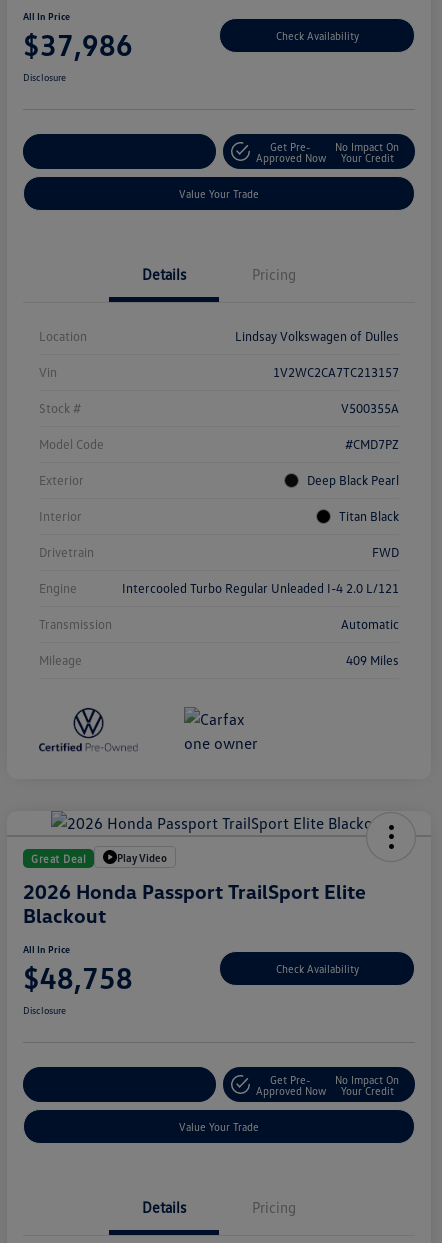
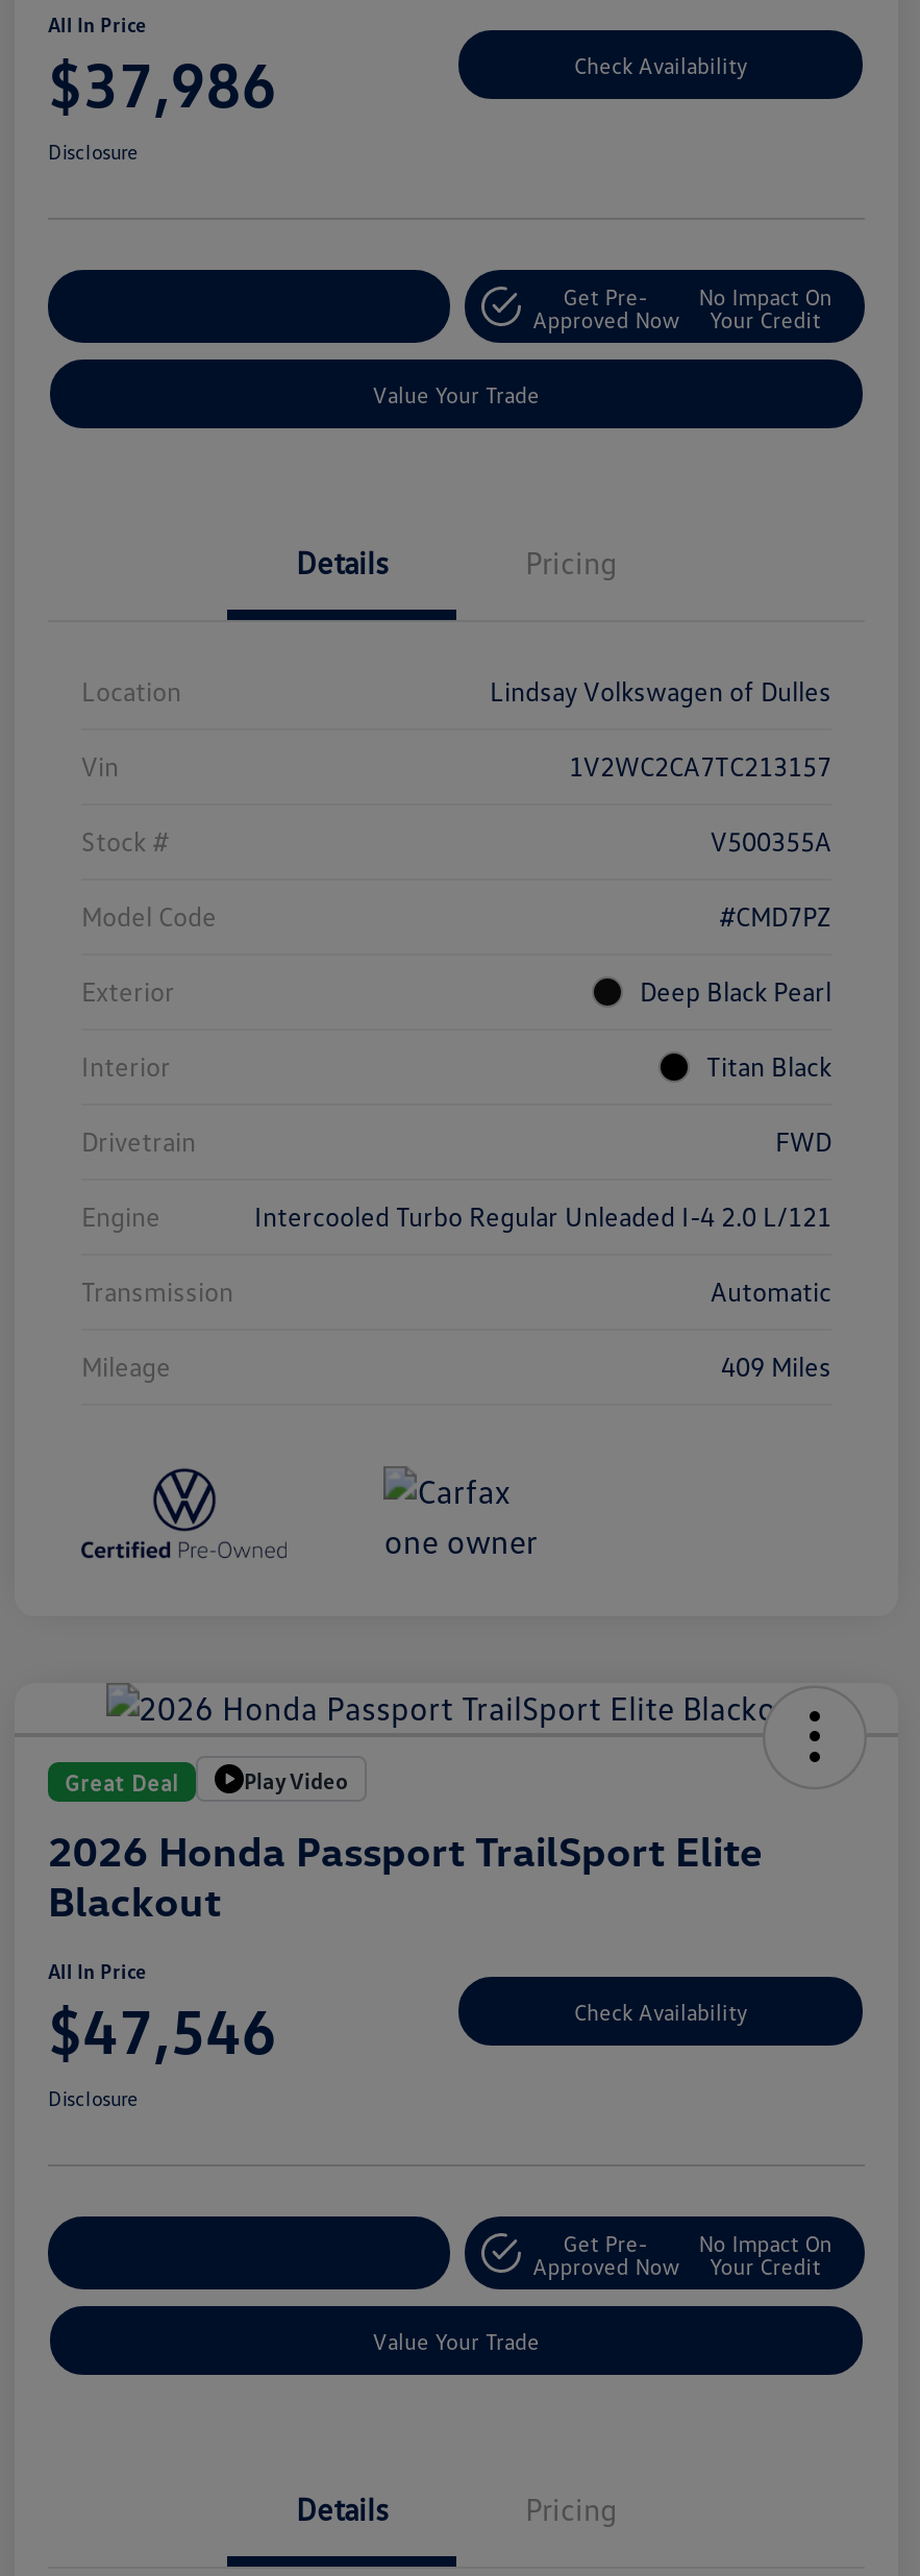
- $48,758
+ $47,546
